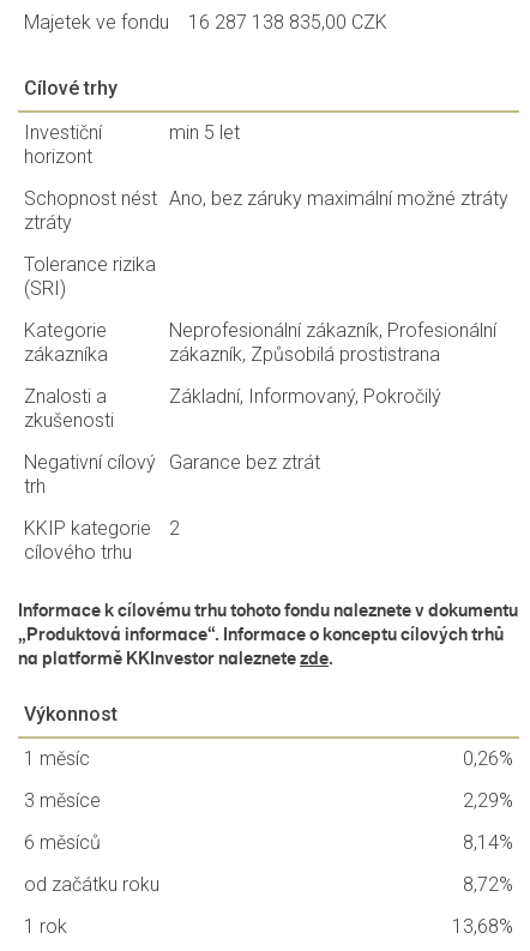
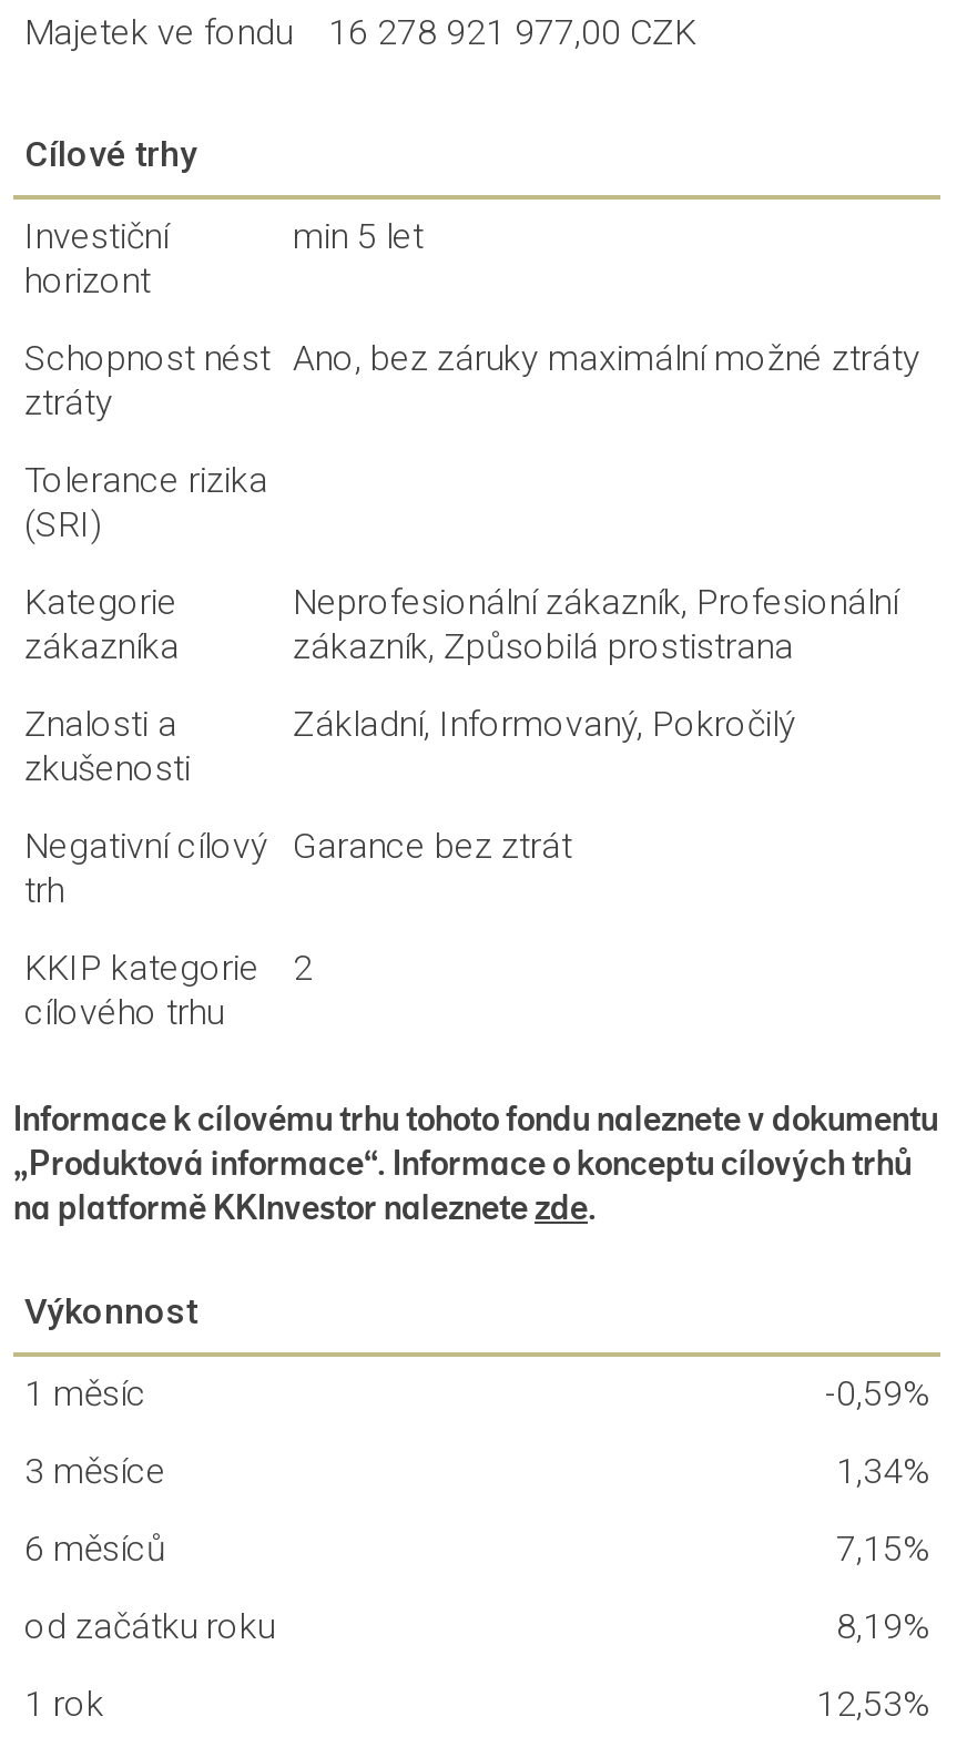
- Majetek ve fondu 16 287 138 835,00 CZK
+ Majetek ve fondu 16 278 921 977,00 CZK

- 0,26%
+ -0,59%

- 2,29%
+ 1,34%

- 8,14%
+ 7,15%

- 8,72%
+ 8,19%

- 13,68%
+ 12,53%
